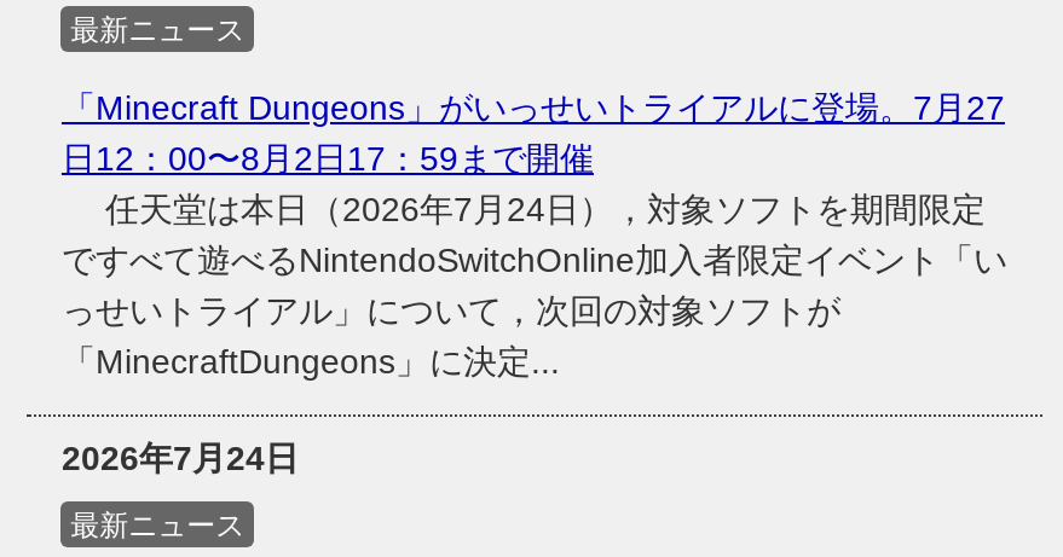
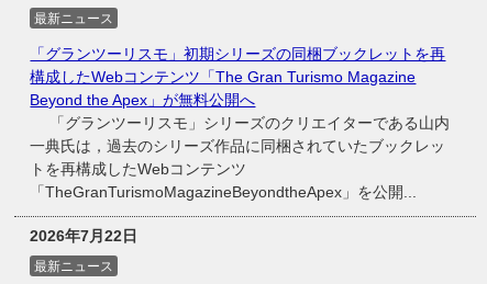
- 「Minecraft Dungeons」がいっせいトライアルに登場。7月27
- 日12：00〜8月2日17：59まで開催
- 任天堂は本日（2026年7月24日），対象ソフトを期間限定
- ですべて遊べるNintendoSwitchOnline加入者限定イベント「い
- っせいトライアル」について，次回の対象ソフトが
- 「MinecraftDungeons」に決定...
+ 「グランツーリスモ」初期シリーズの同梱ブックレットを再
+ 構成したWebコンテンツ「The Gran Turismo Magazine
+ Beyond the Apex」が無料公開へ
+ 「グランツーリスモ」シリーズのクリエイターである山内
+ 一典氏は，過去のシリーズ作品に同梱されていたブックレッ
+ トを再構成したWebコンテンツ
+ 「TheGranTurismoMagazineBeyondtheApex」を公開...

- 2026年7月24日
+ 2026年7月22日
